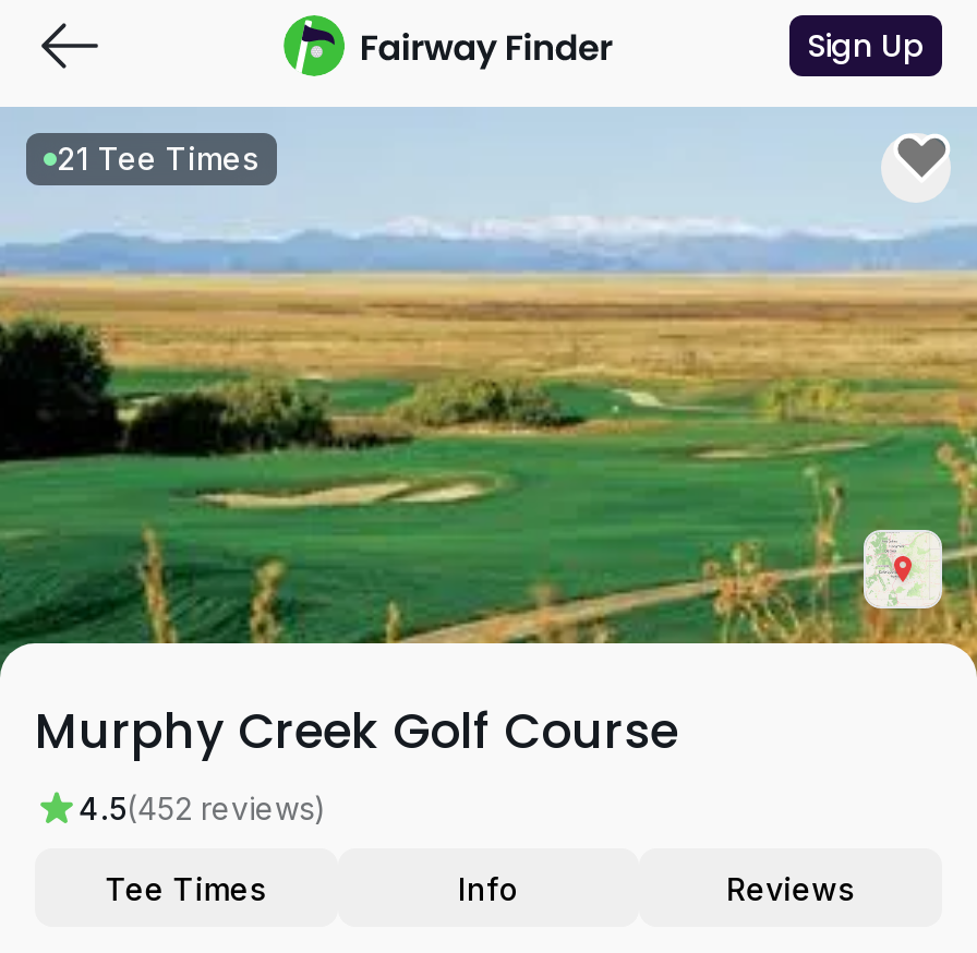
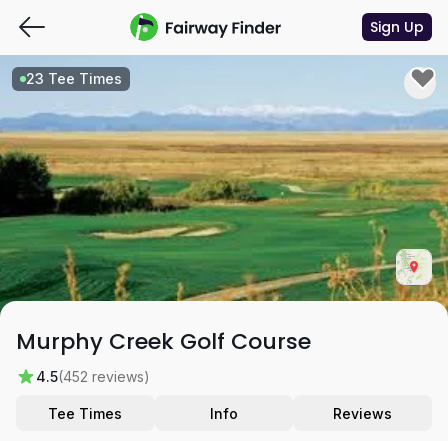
- 21 Tee Times
+ 23 Tee Times
